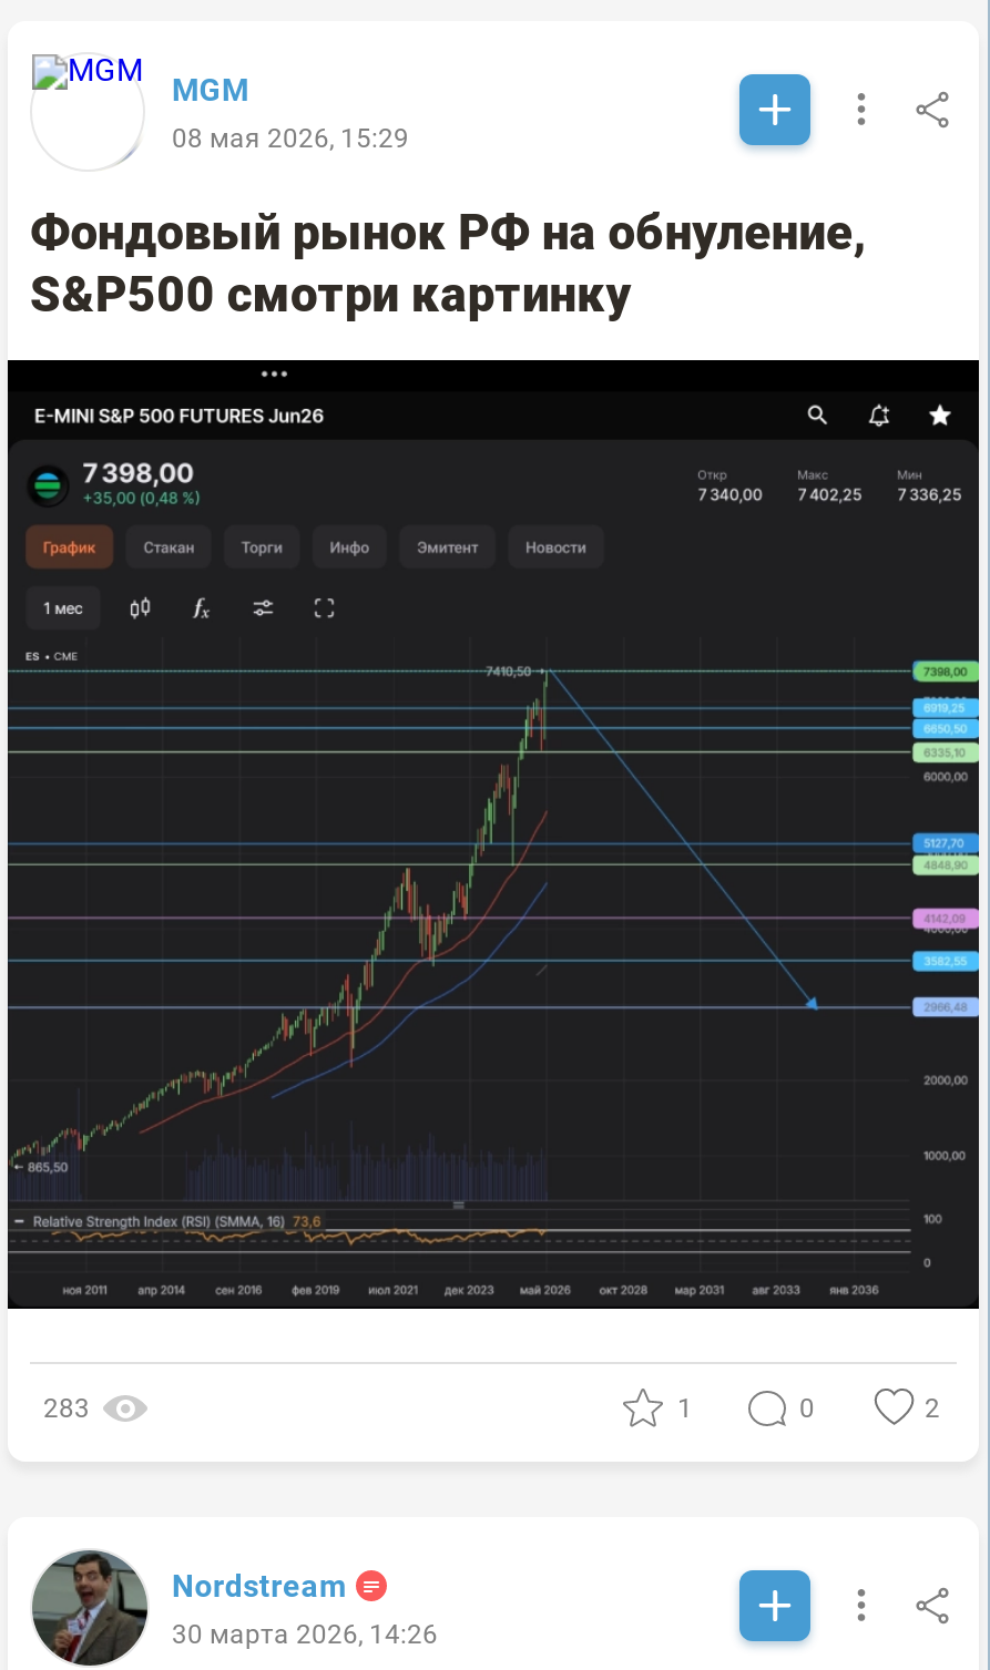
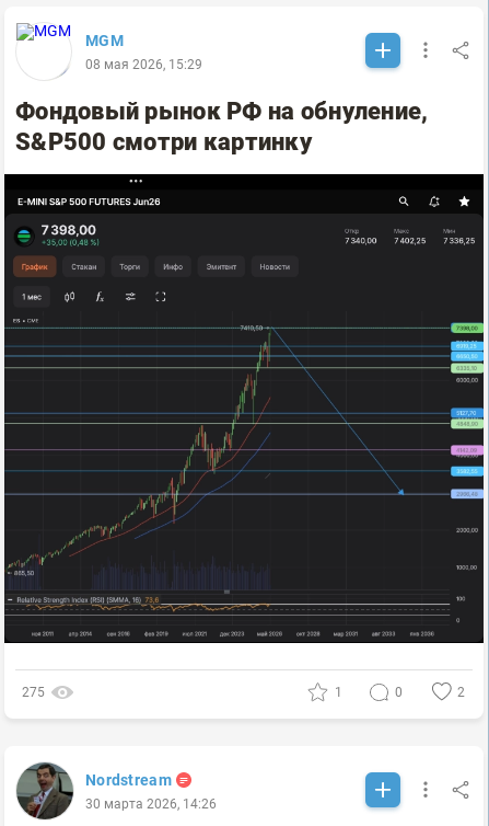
- 283
+ 275
